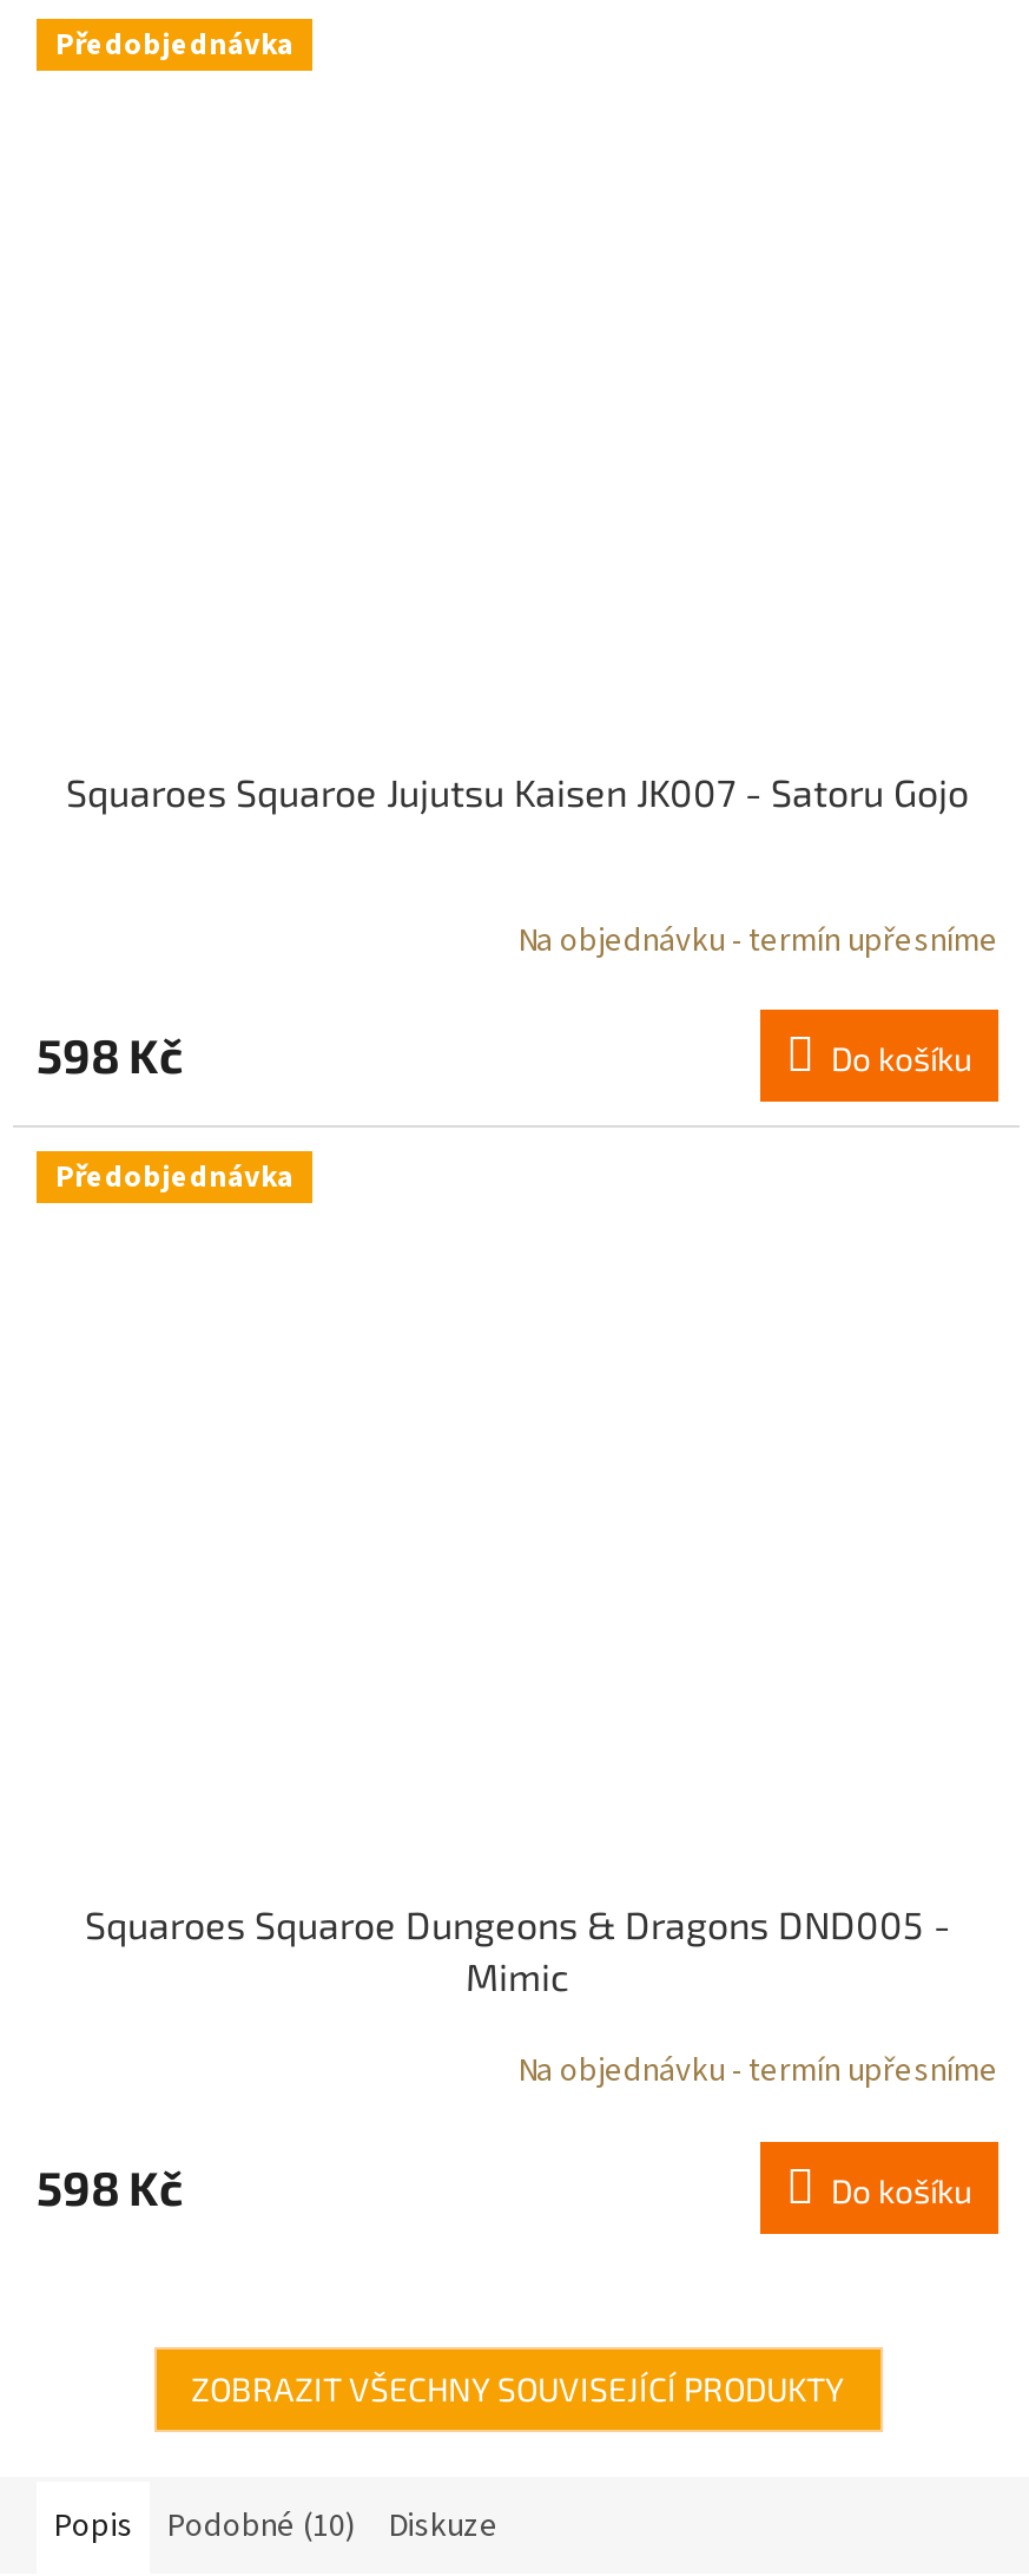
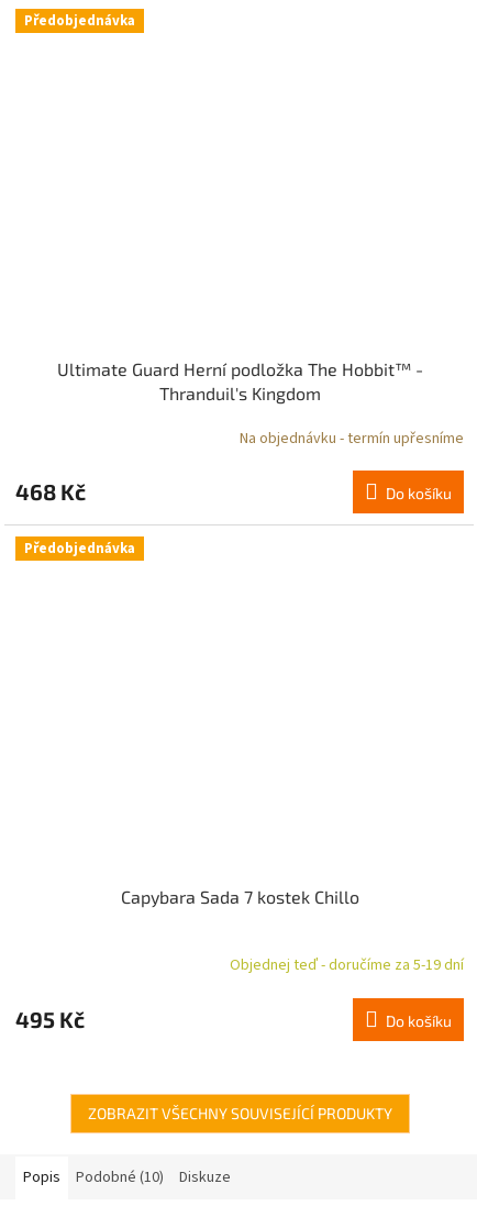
- Squaroes Squaroe Jujutsu Kaisen JK007 - Satoru Gojo
+ Ultimate Guard Herní podložka The Hobbit™ -
+ Thranduil's Kingdom

- 598 Kč
+ 468 Kč

- Squaroes Squaroe Dungeons & Dragons DND005 -
- Mimic
+ Capybara Sada 7 kostek Chillo

- Na objednávku - termín upřesníme
+ Objednej teď - doručíme za 5-19 dní

- 598 Kč
+ 495 Kč
